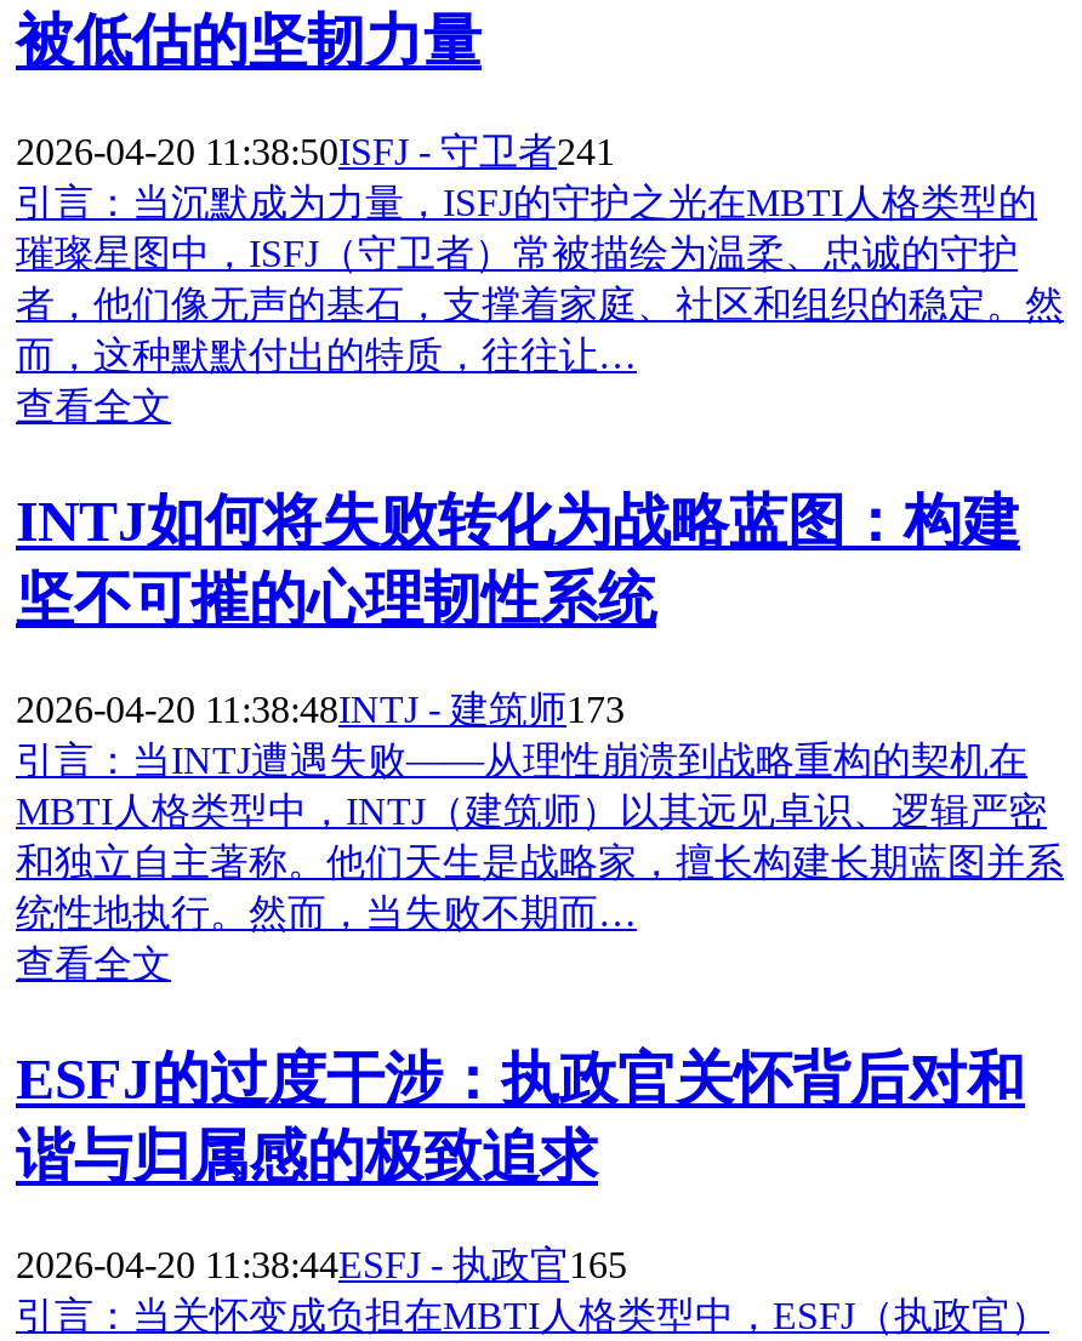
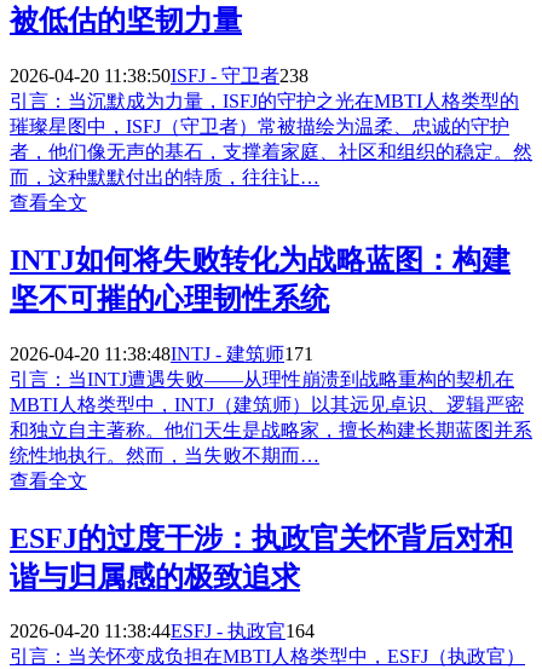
- 2026-04-20 11:38:50ISFJ - 守卫者241
+ 2026-04-20 11:38:50ISFJ - 守卫者238

- 2026-04-20 11:38:48INTJ - 建筑师173
+ 2026-04-20 11:38:48INTJ - 建筑师171

- 2026-04-20 11:38:44ESFJ - 执政官165
+ 2026-04-20 11:38:44ESFJ - 执政官164
